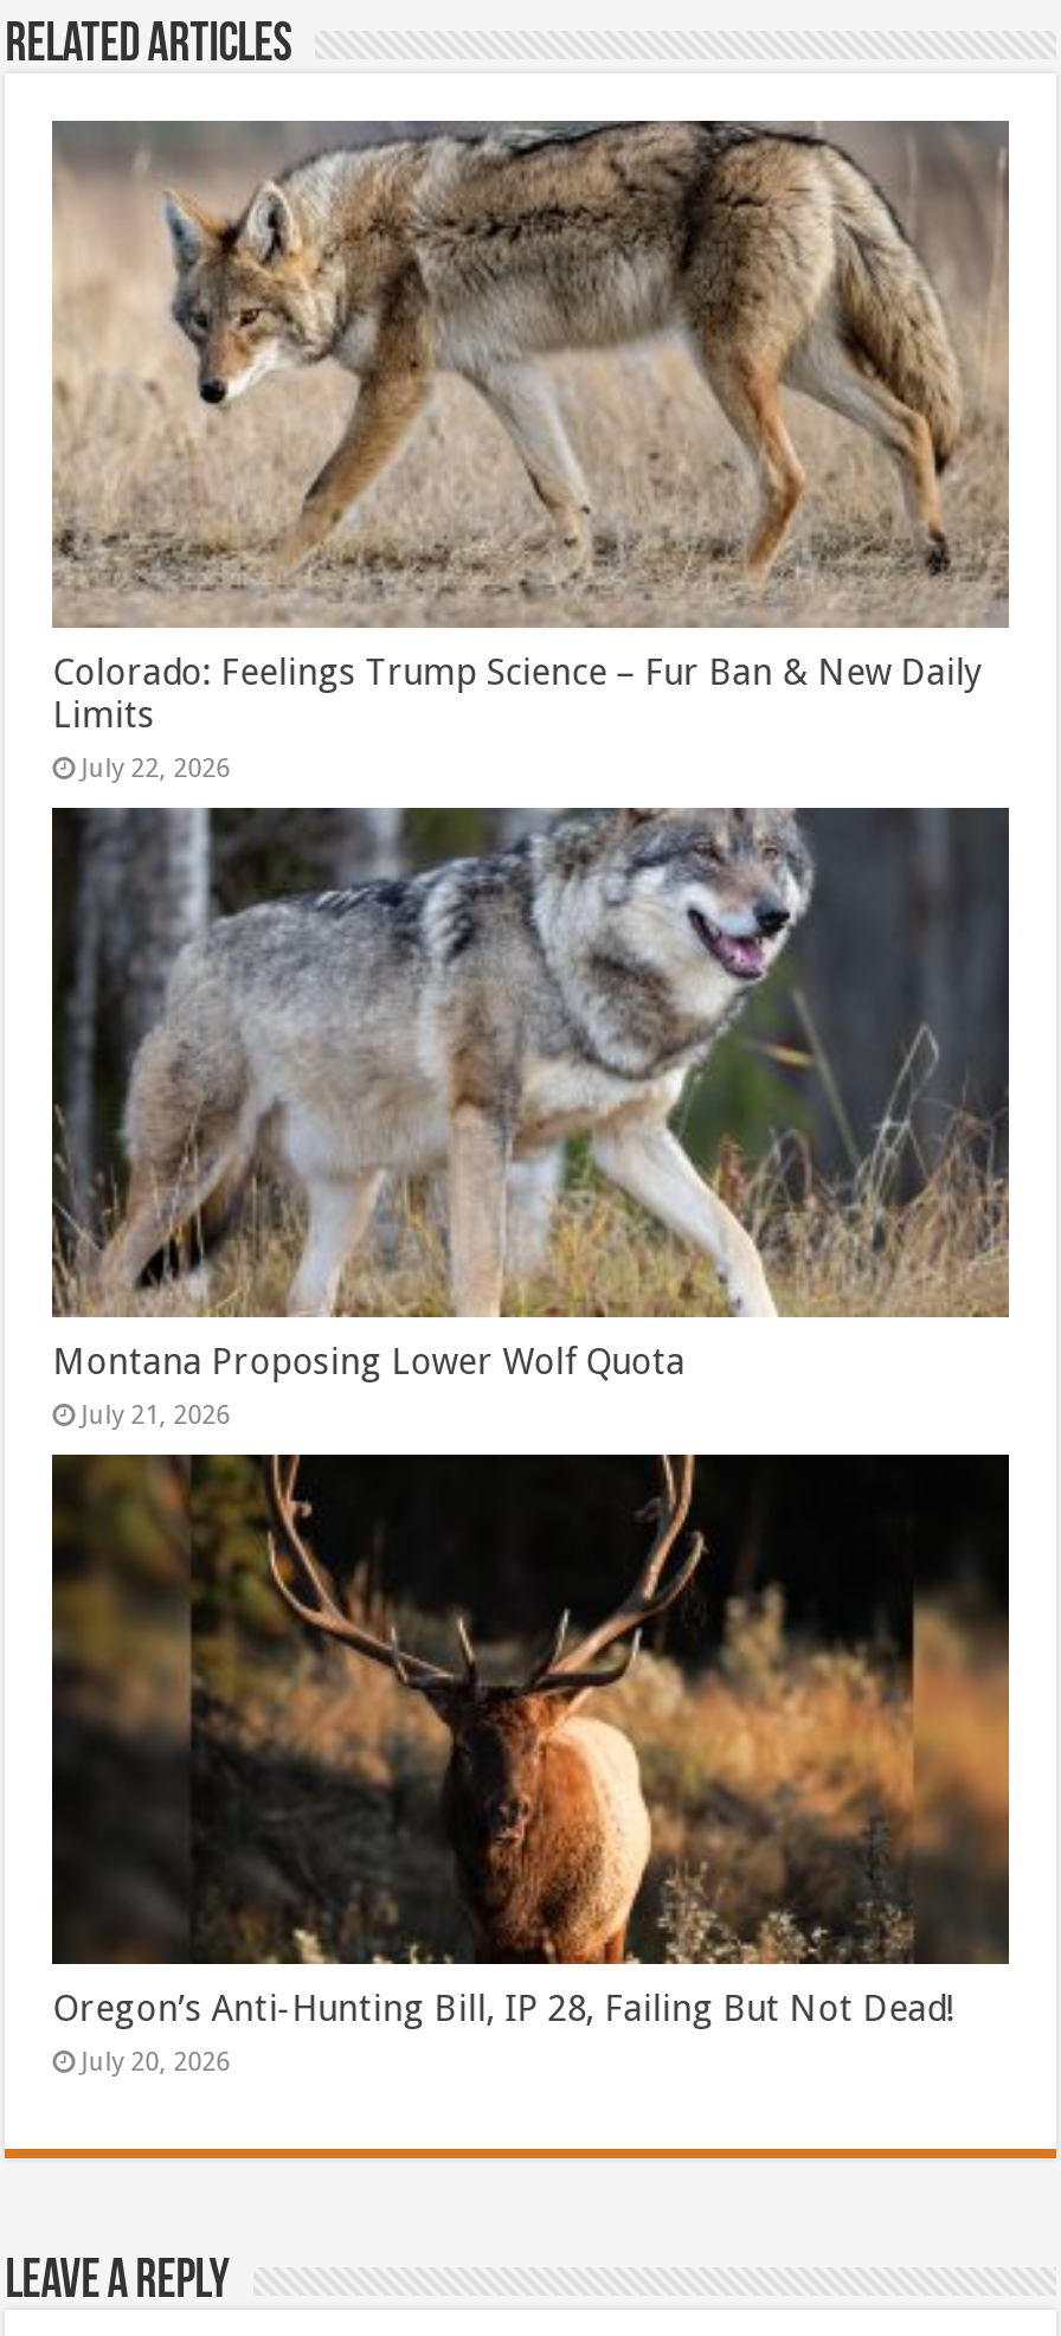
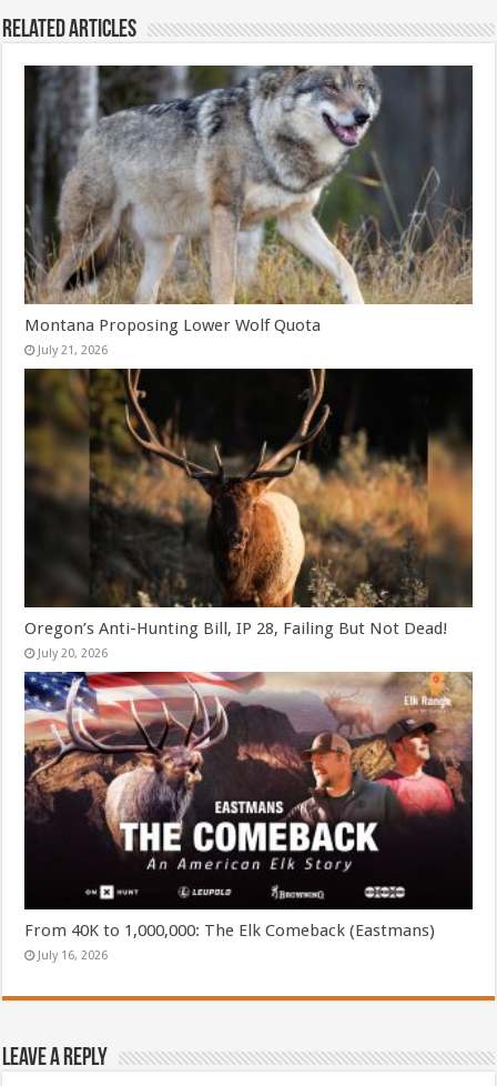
- [image]
- Colorado: Feelings Trump Science – Fur Ban & New Daily
- Limits
- July 22, 2026

moved up: [image] | Montana Proposing Lower Wolf Quota | July 21, 2026 | Oregon’s Anti-Hunting Bill, IP 28, Failing But Not Dead! | July 20, 2026

+ [image]
+ From 40K to 1,000,000: The Elk Comeback (Eastmans)
+ July 16, 2026
